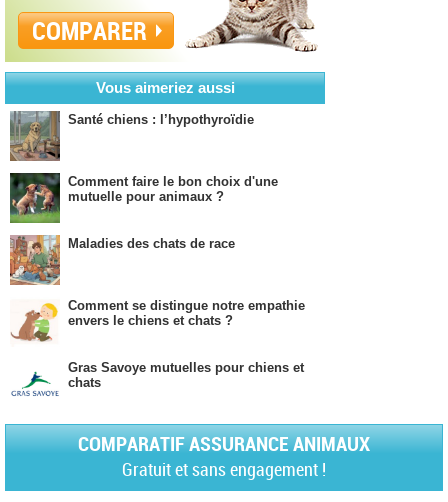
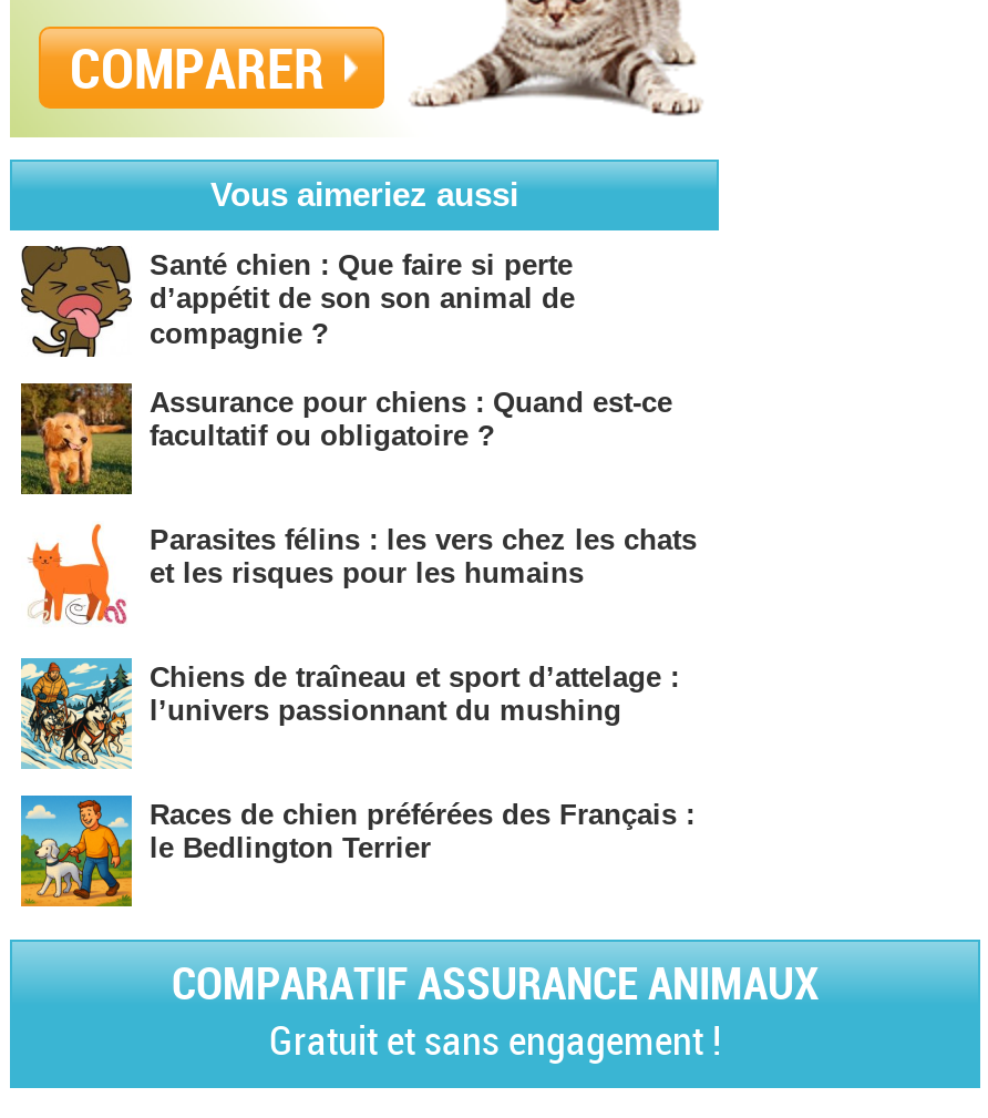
- [image]
- Santé chiens : l’hypothyroïdie
+ [image]
+ Santé chien : Que faire si perte
+ d’appétit de son son animal de
+ compagnie ?

- [image]
- Comment faire le bon choix d'une
- mutuelle pour animaux ?
+ [image]
+ Assurance pour chiens : Quand est-ce
+ facultatif ou obligatoire ?

- [image]
- Maladies des chats de race
+ [image]
+ Parasites félins : les vers chez les chats
+ et les risques pour les humains

- [image]
- Comment se distingue notre empathie
- envers le chiens et chats ?
+ [image]
+ Chiens de traîneau et sport d’attelage :
+ l’univers passionnant du mushing

- [image]
- Gras Savoye mutuelles pour chiens et
- chats
+ [image]
+ Races de chien préférées des Français :
+ le Bedlington Terrier
